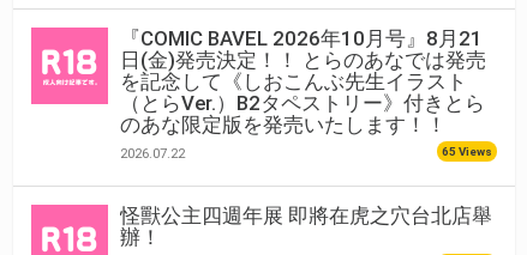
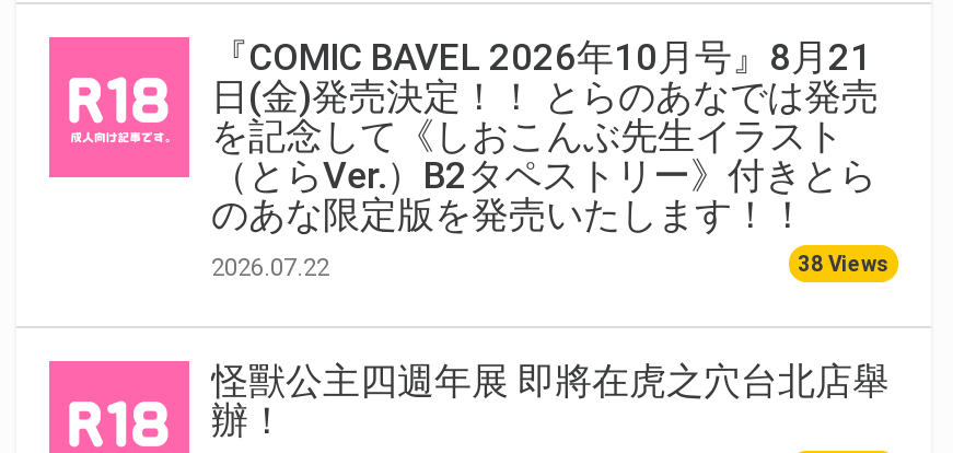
- 65 Views
+ 38 Views
